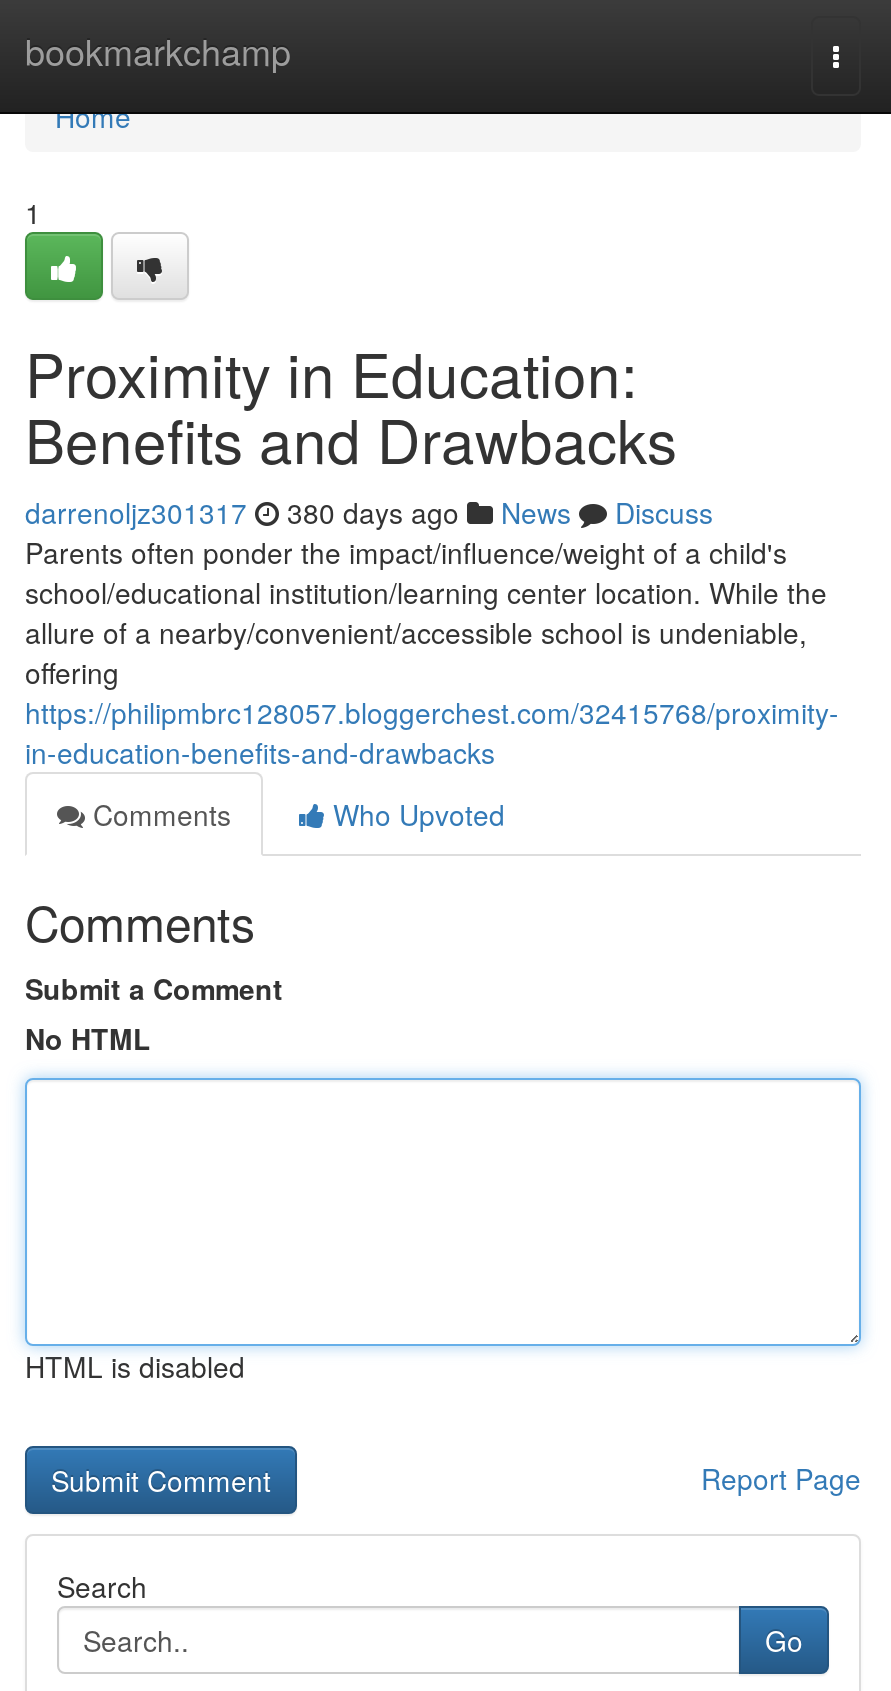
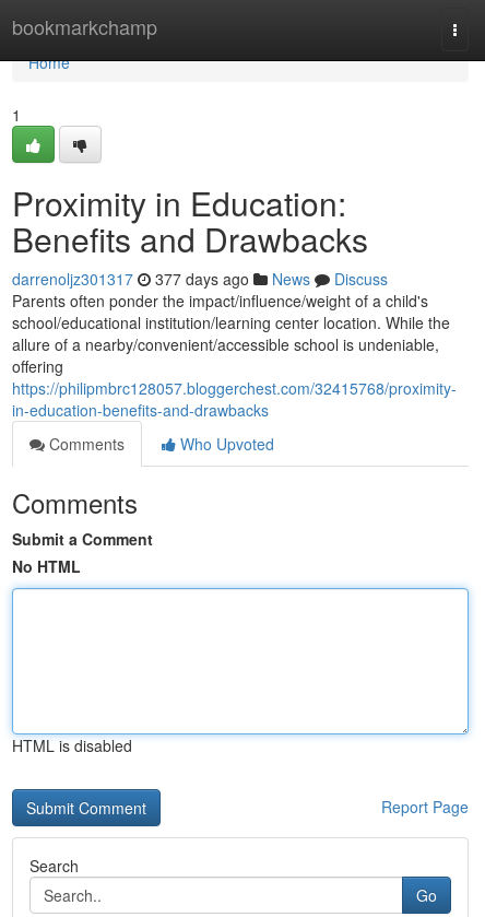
- darrenoljz301317 380 days ago News Discuss
+ darrenoljz301317 377 days ago News Discuss
